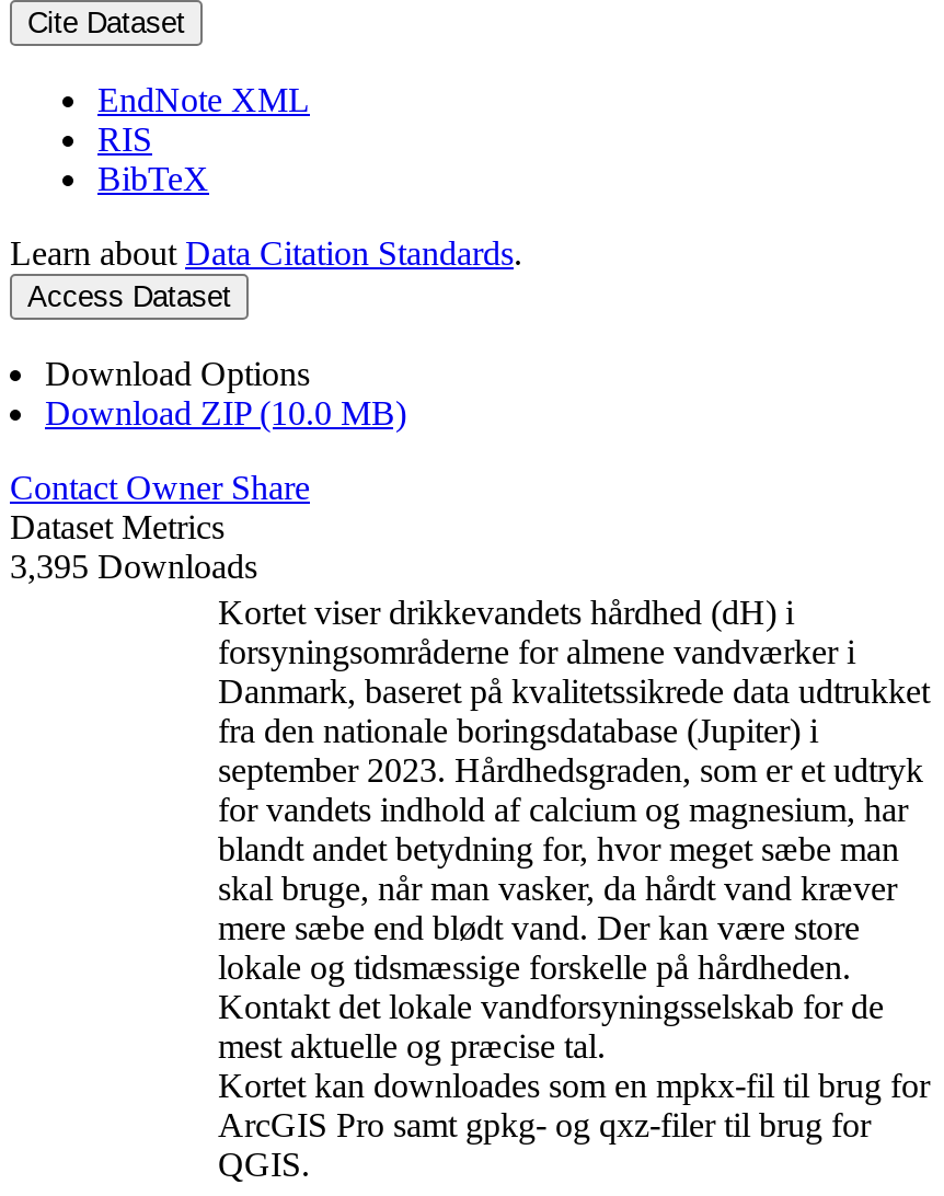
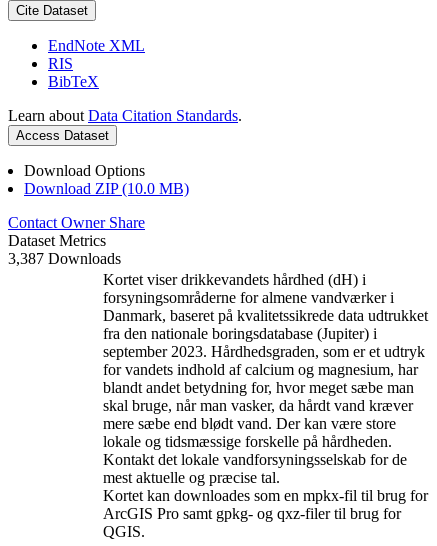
- 3,395 Downloads
+ 3,387 Downloads
